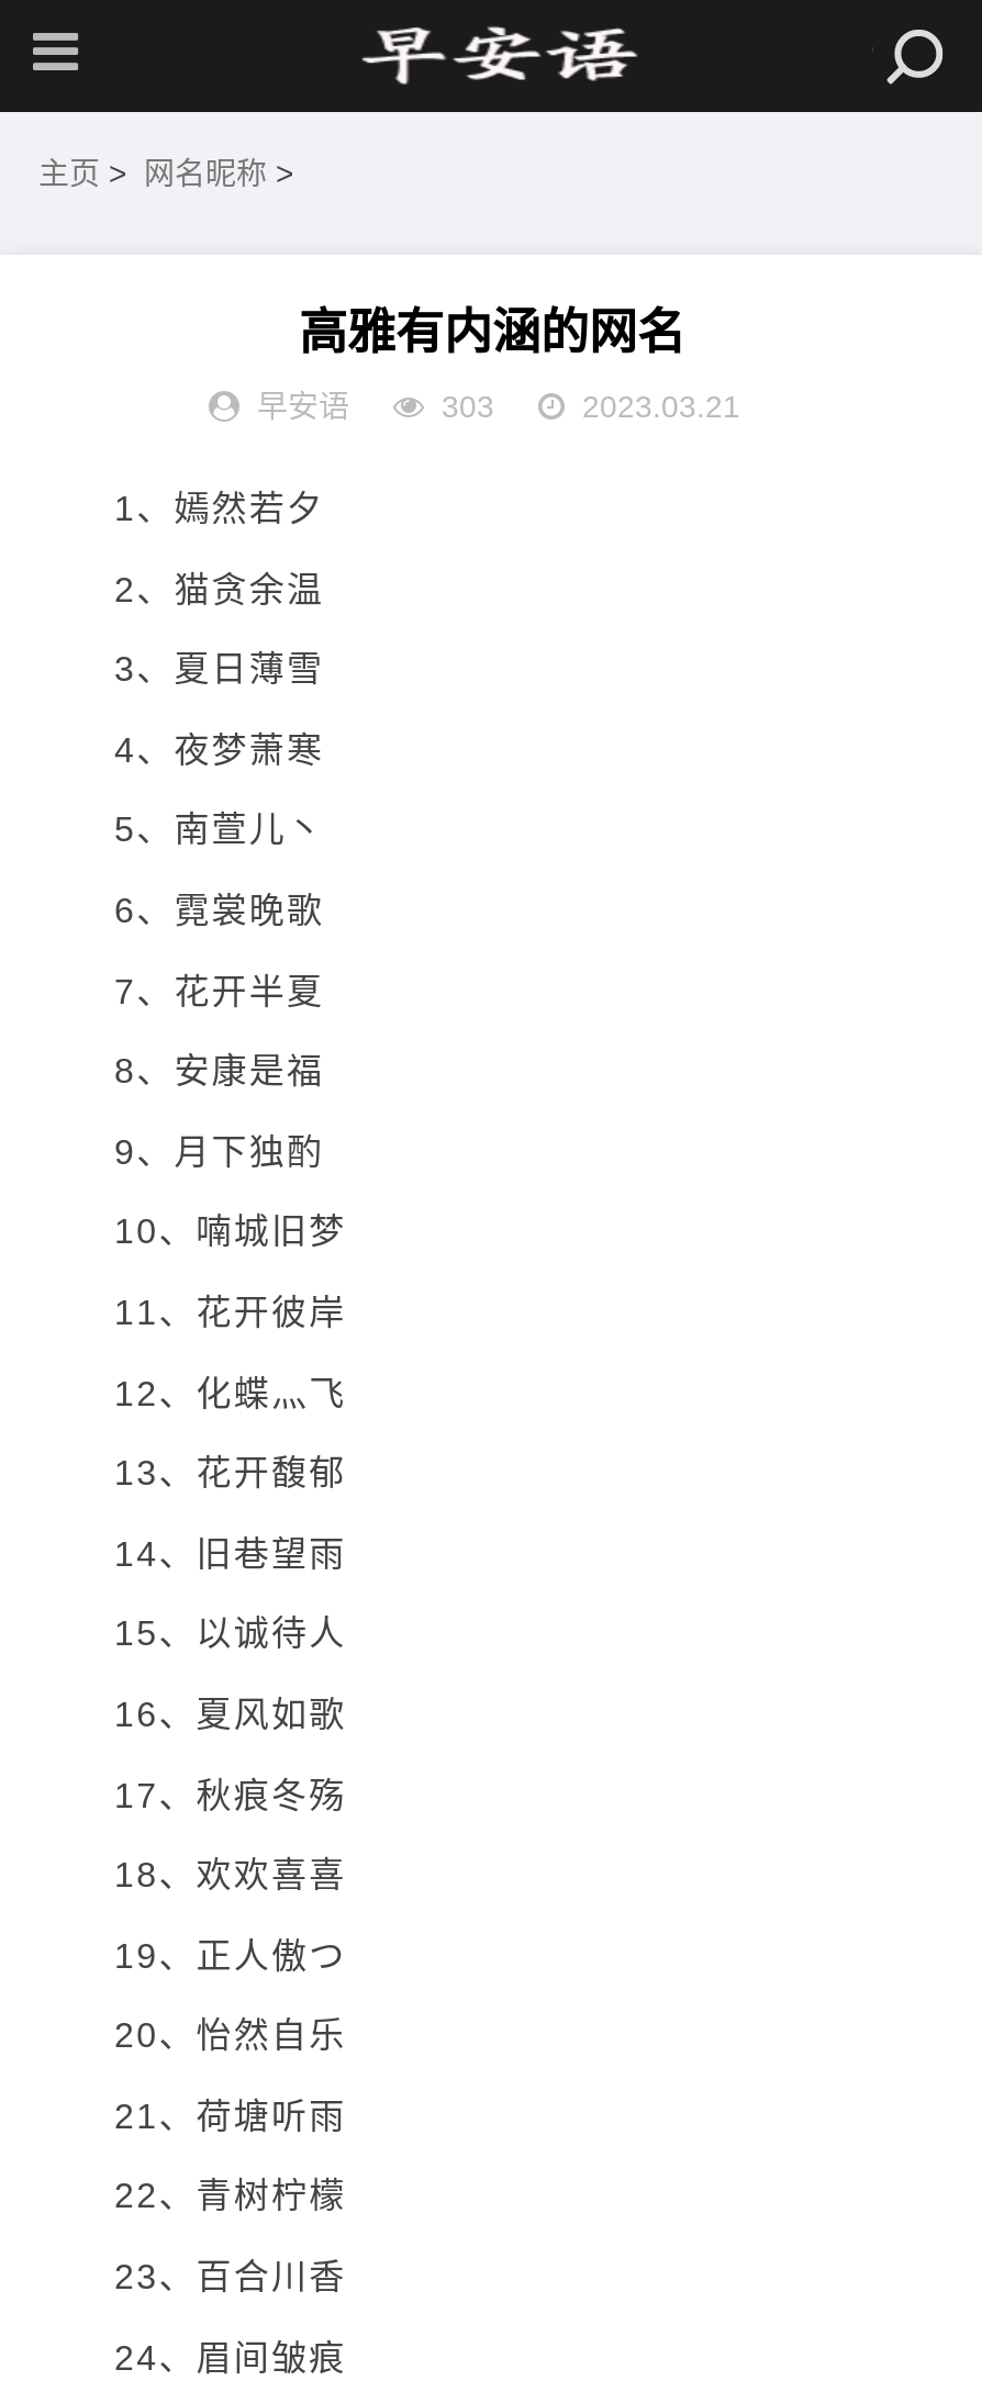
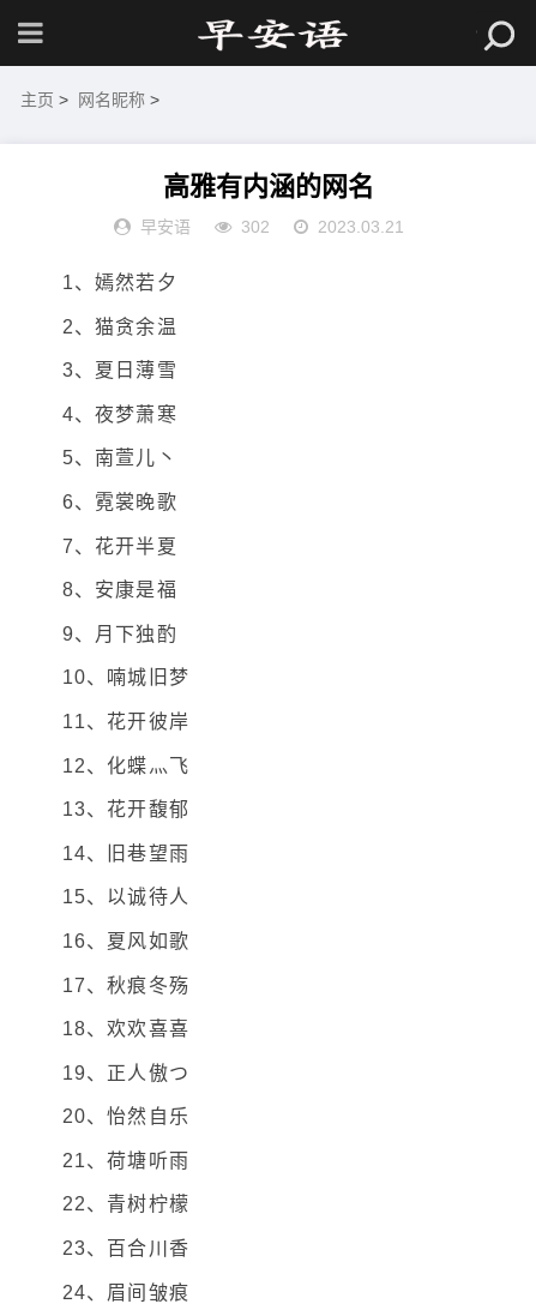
- 303
+ 302
